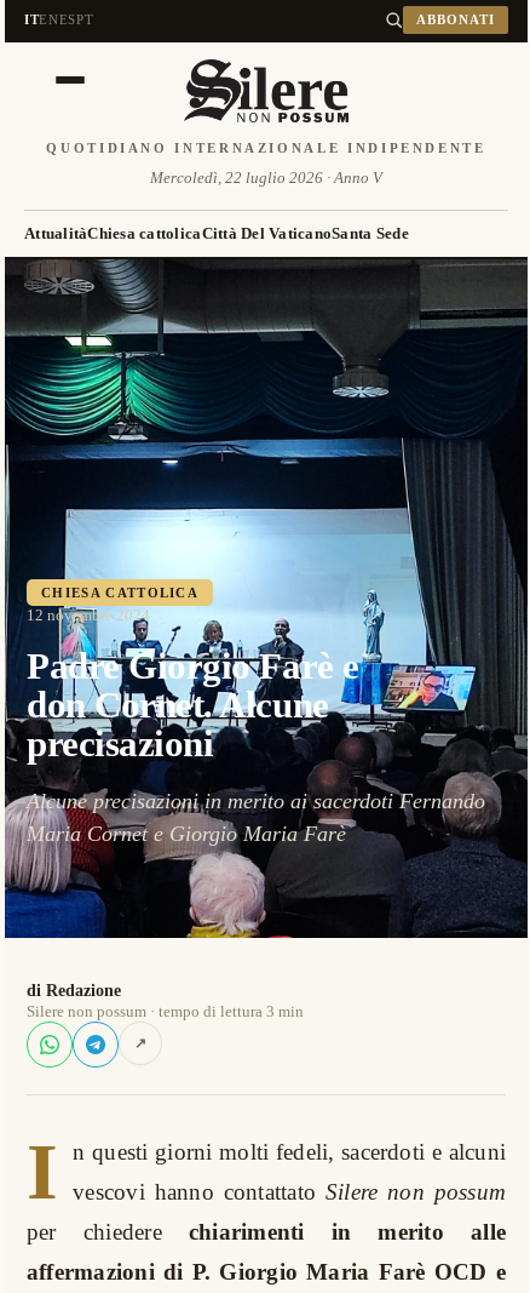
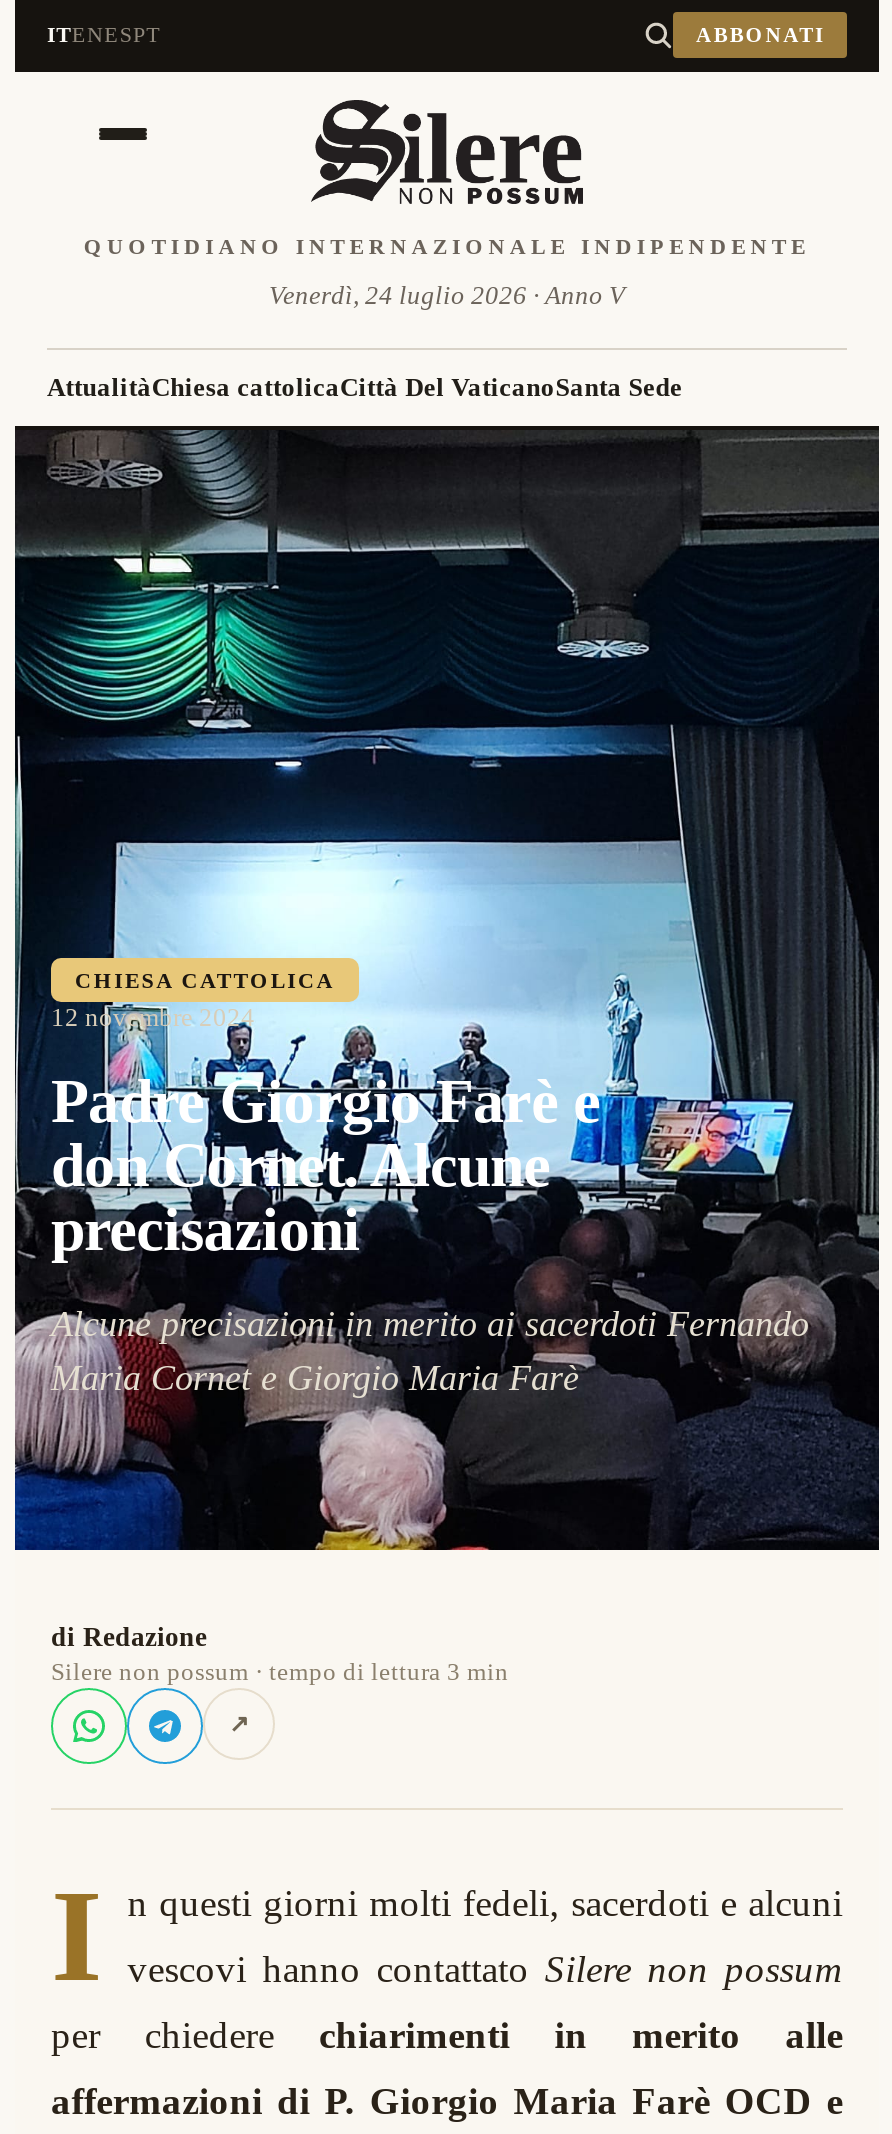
- Mercoledì, 22 luglio 2026 · Anno V
+ Venerdì, 24 luglio 2026 · Anno V
